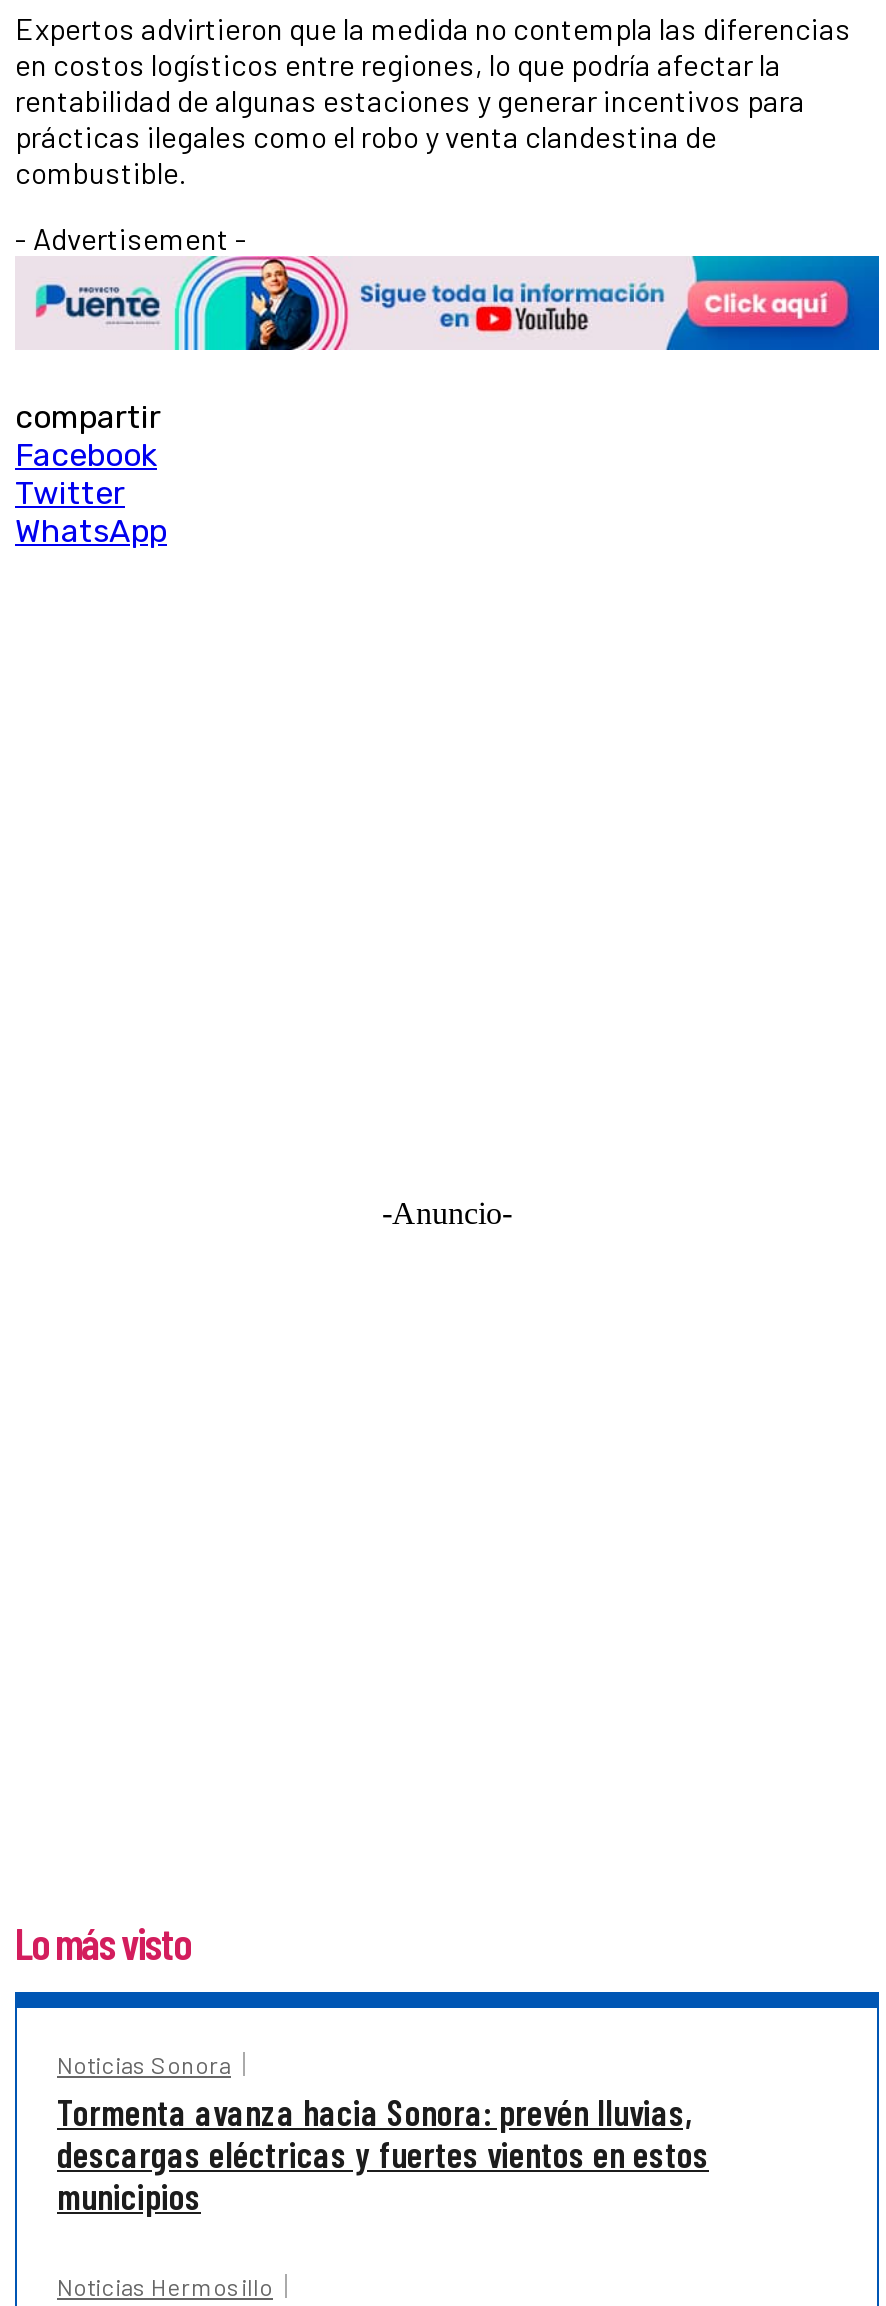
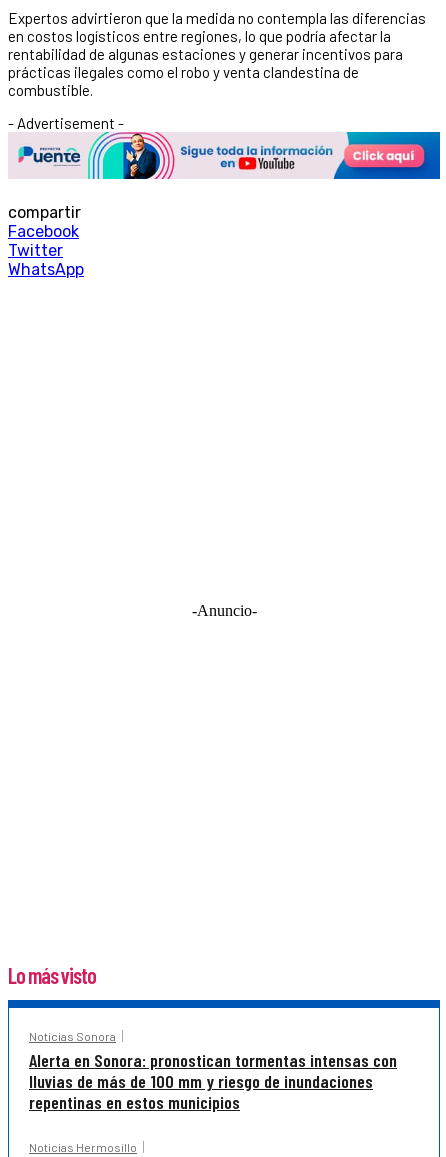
- Tormenta avanza hacia Sonora: prevén lluvias,
- descargas eléctricas y fuertes vientos en estos
- municipios
+ Alerta en Sonora: pronostican tormentas intensas con
+ lluvias de más de 100 mm y riesgo de inundaciones
+ repentinas en estos municipios
